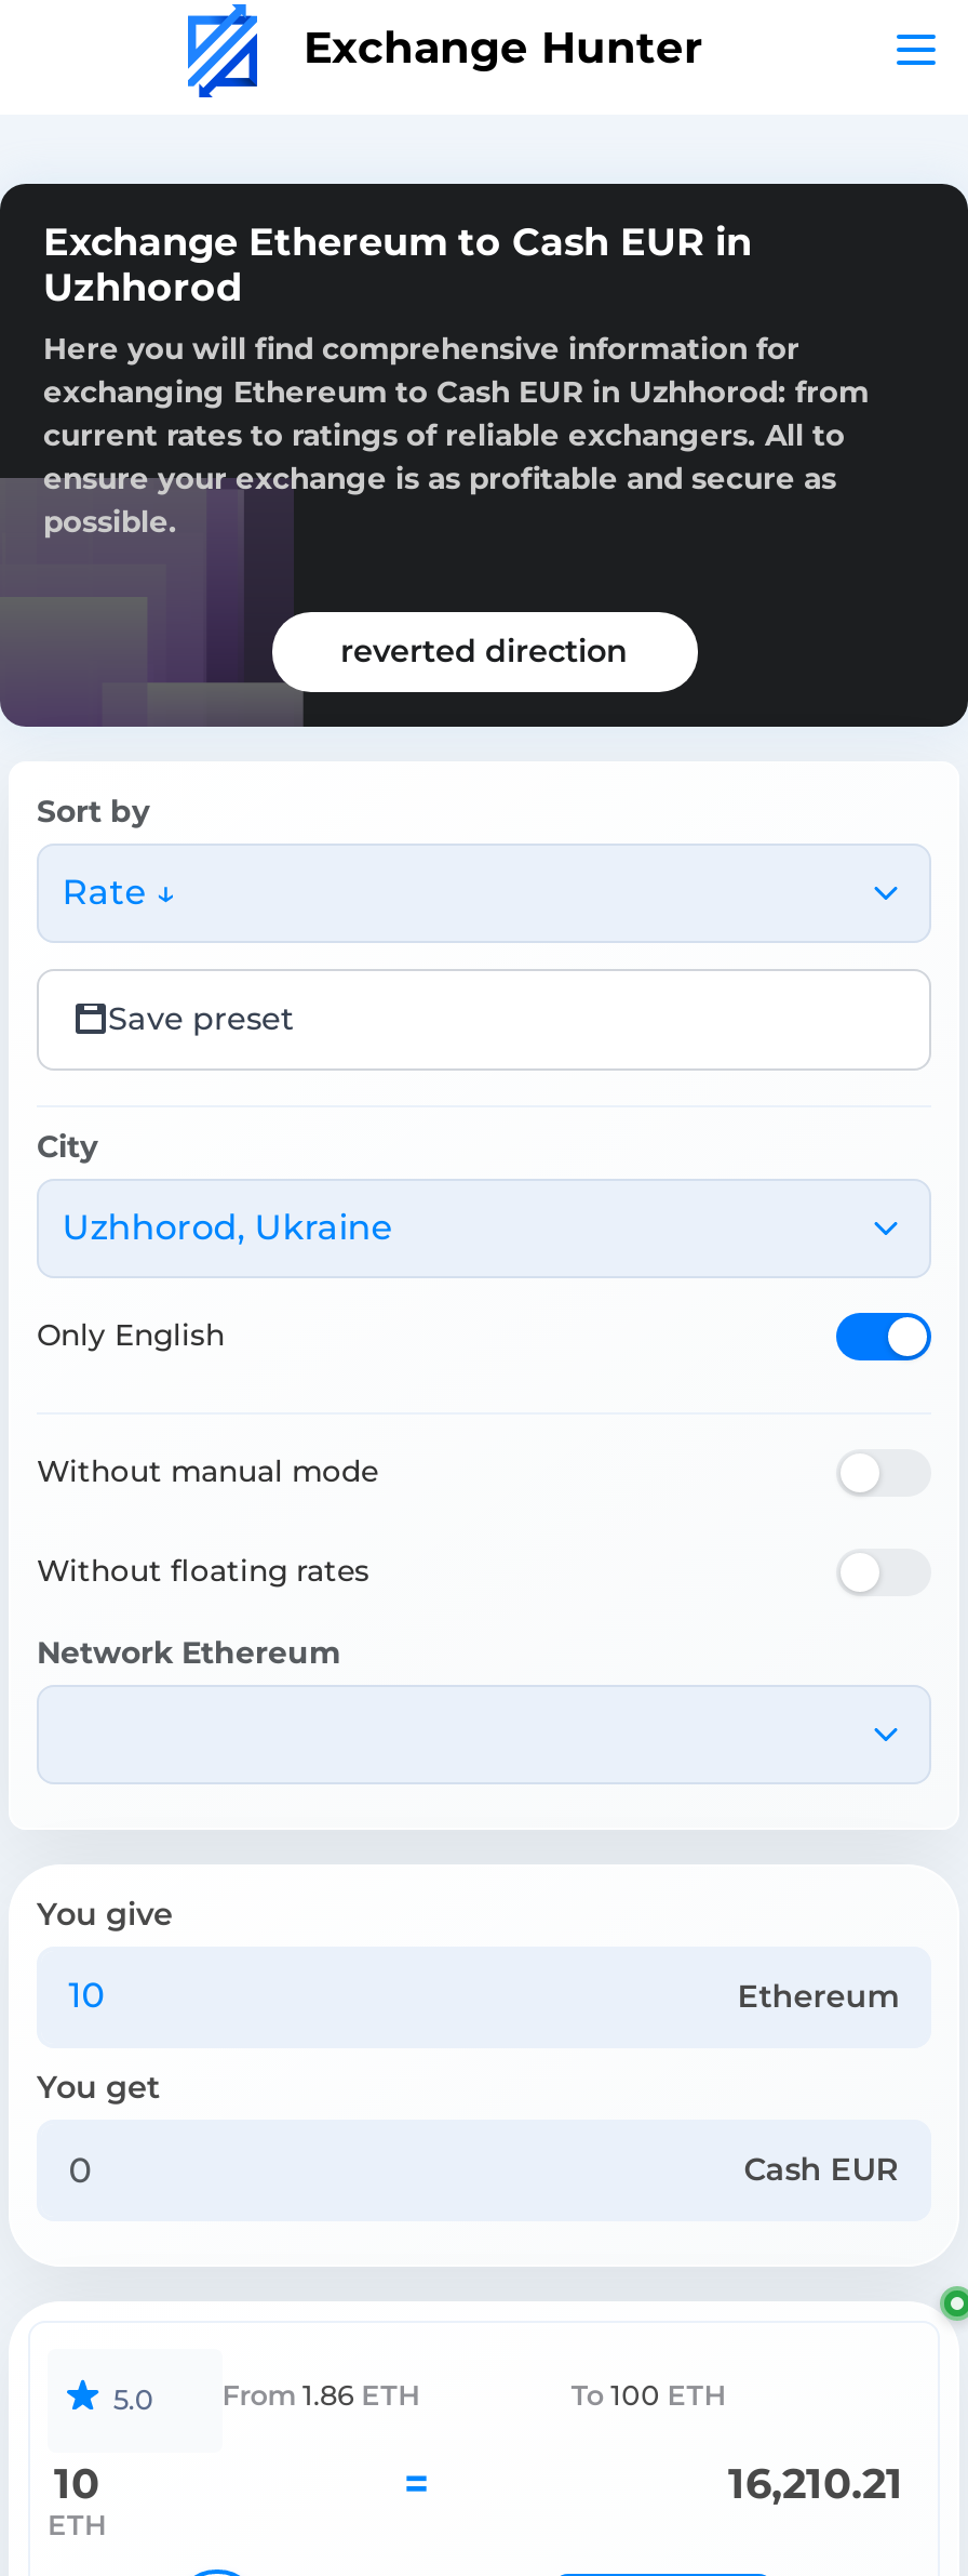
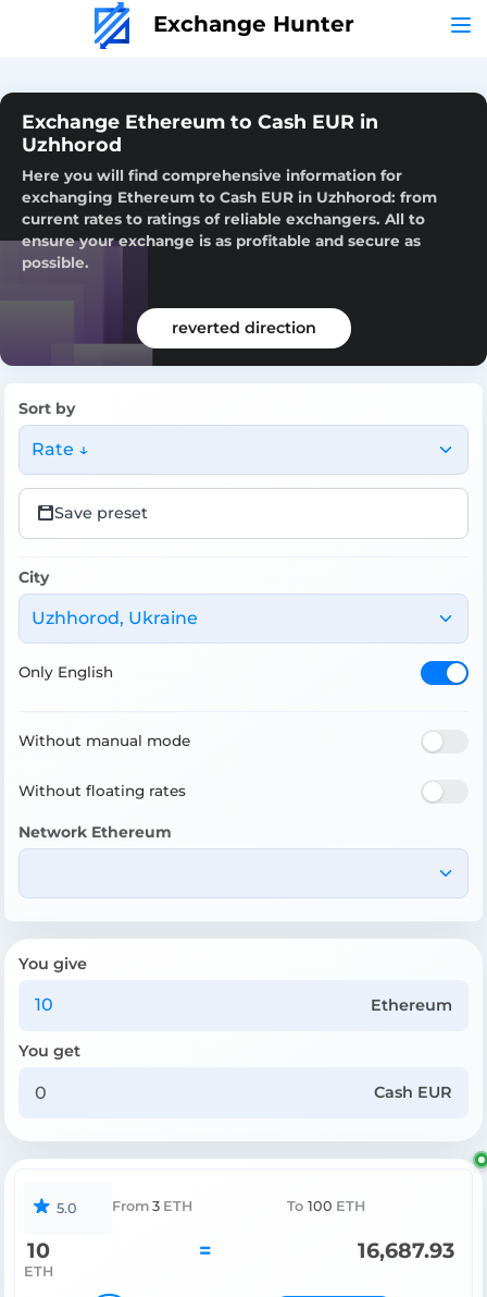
- From 1.86 ETH
+ From 3 ETH

- 16,210.21
+ 16,687.93
